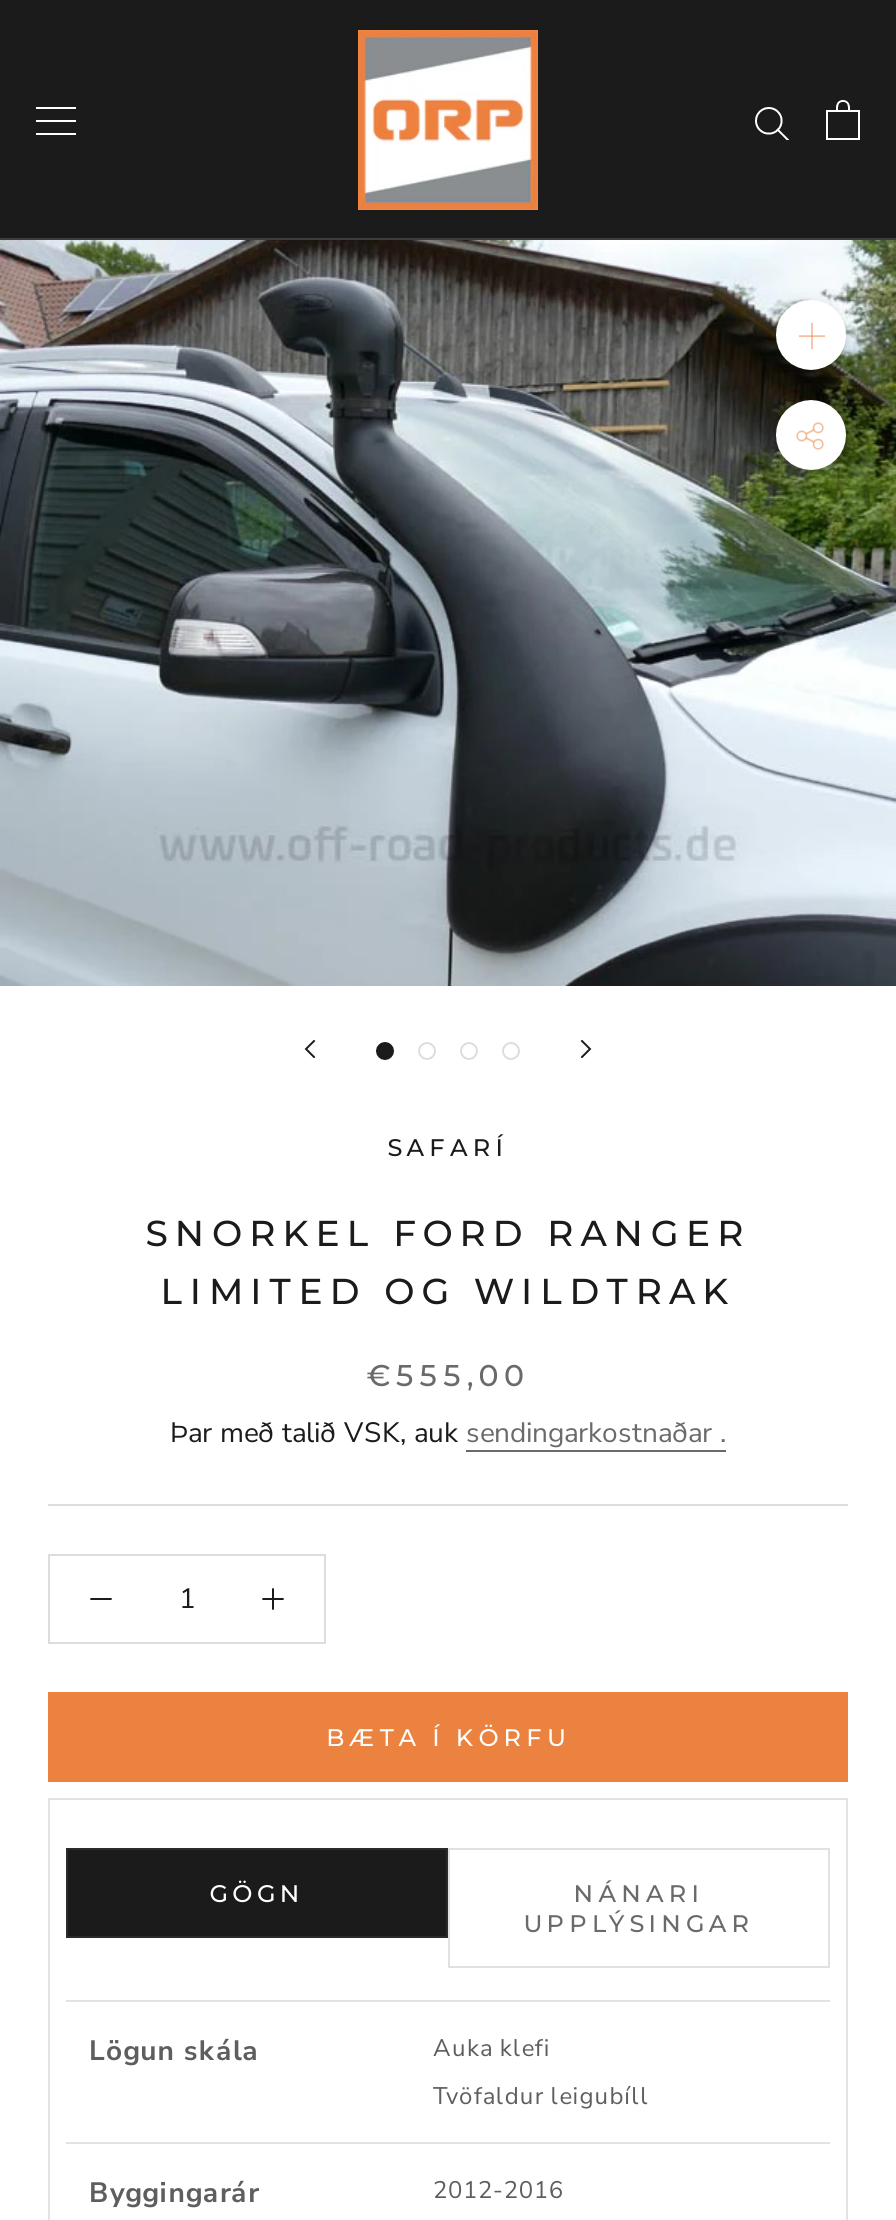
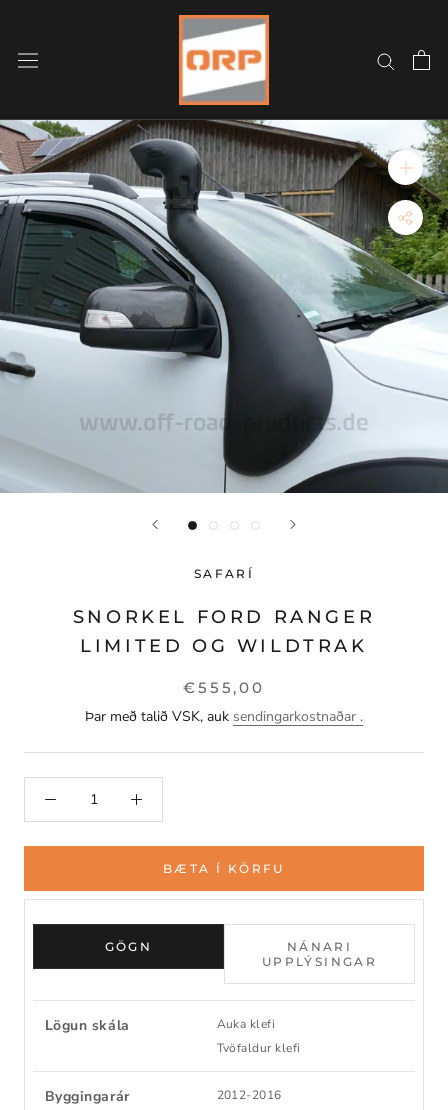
- Tvöfaldur leigubíll
+ Tvöfaldur klefi
